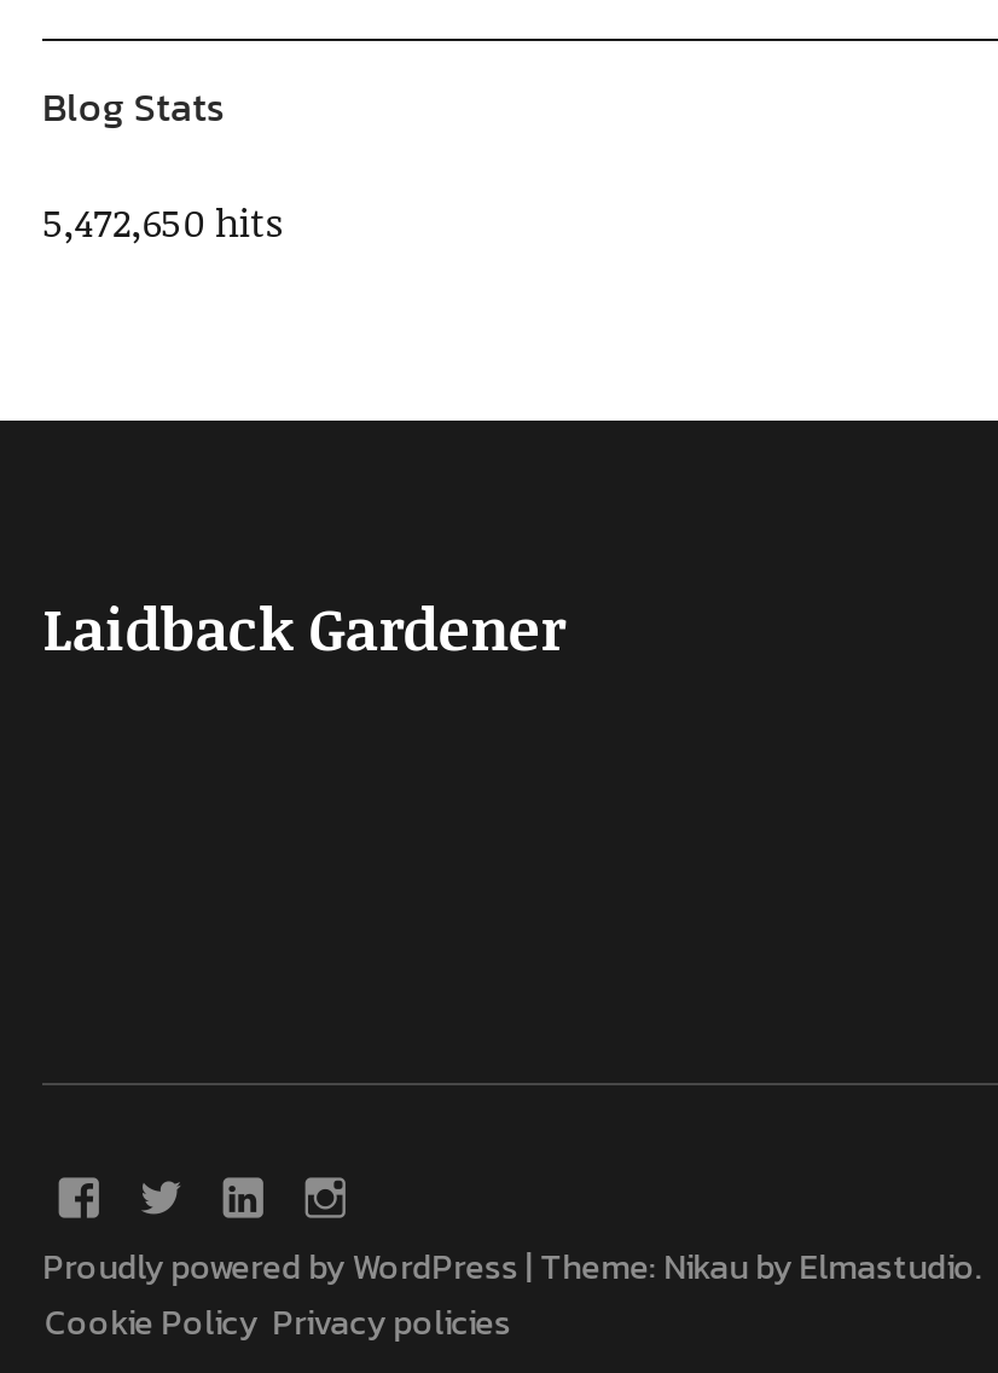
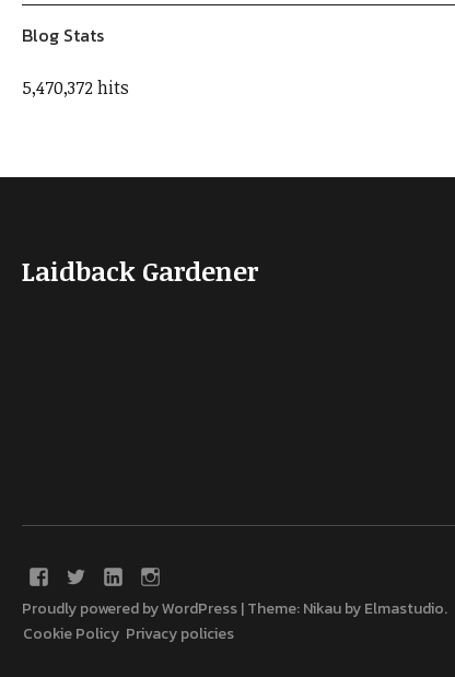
- 5,472,650 hits
+ 5,470,372 hits
